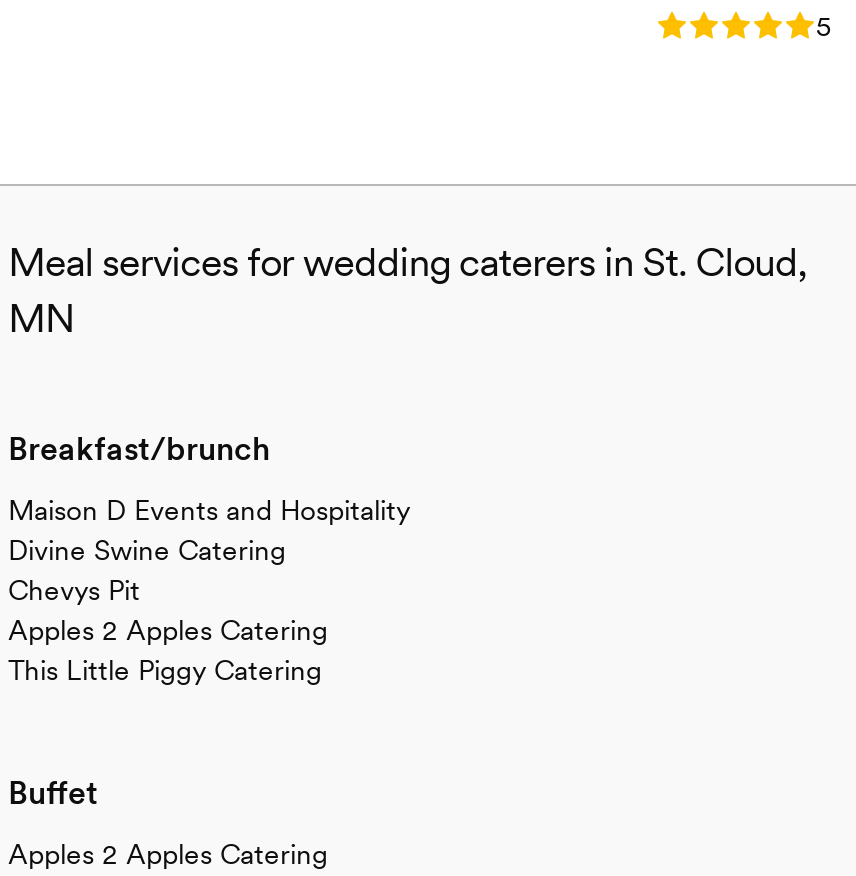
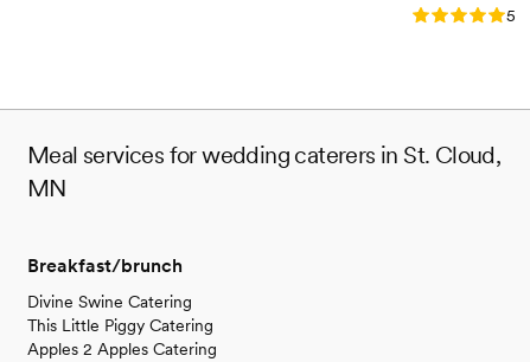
- Maison D Events and Hospitality

- Chevys Pit
- Apples 2 Apples Catering

- Buffet
